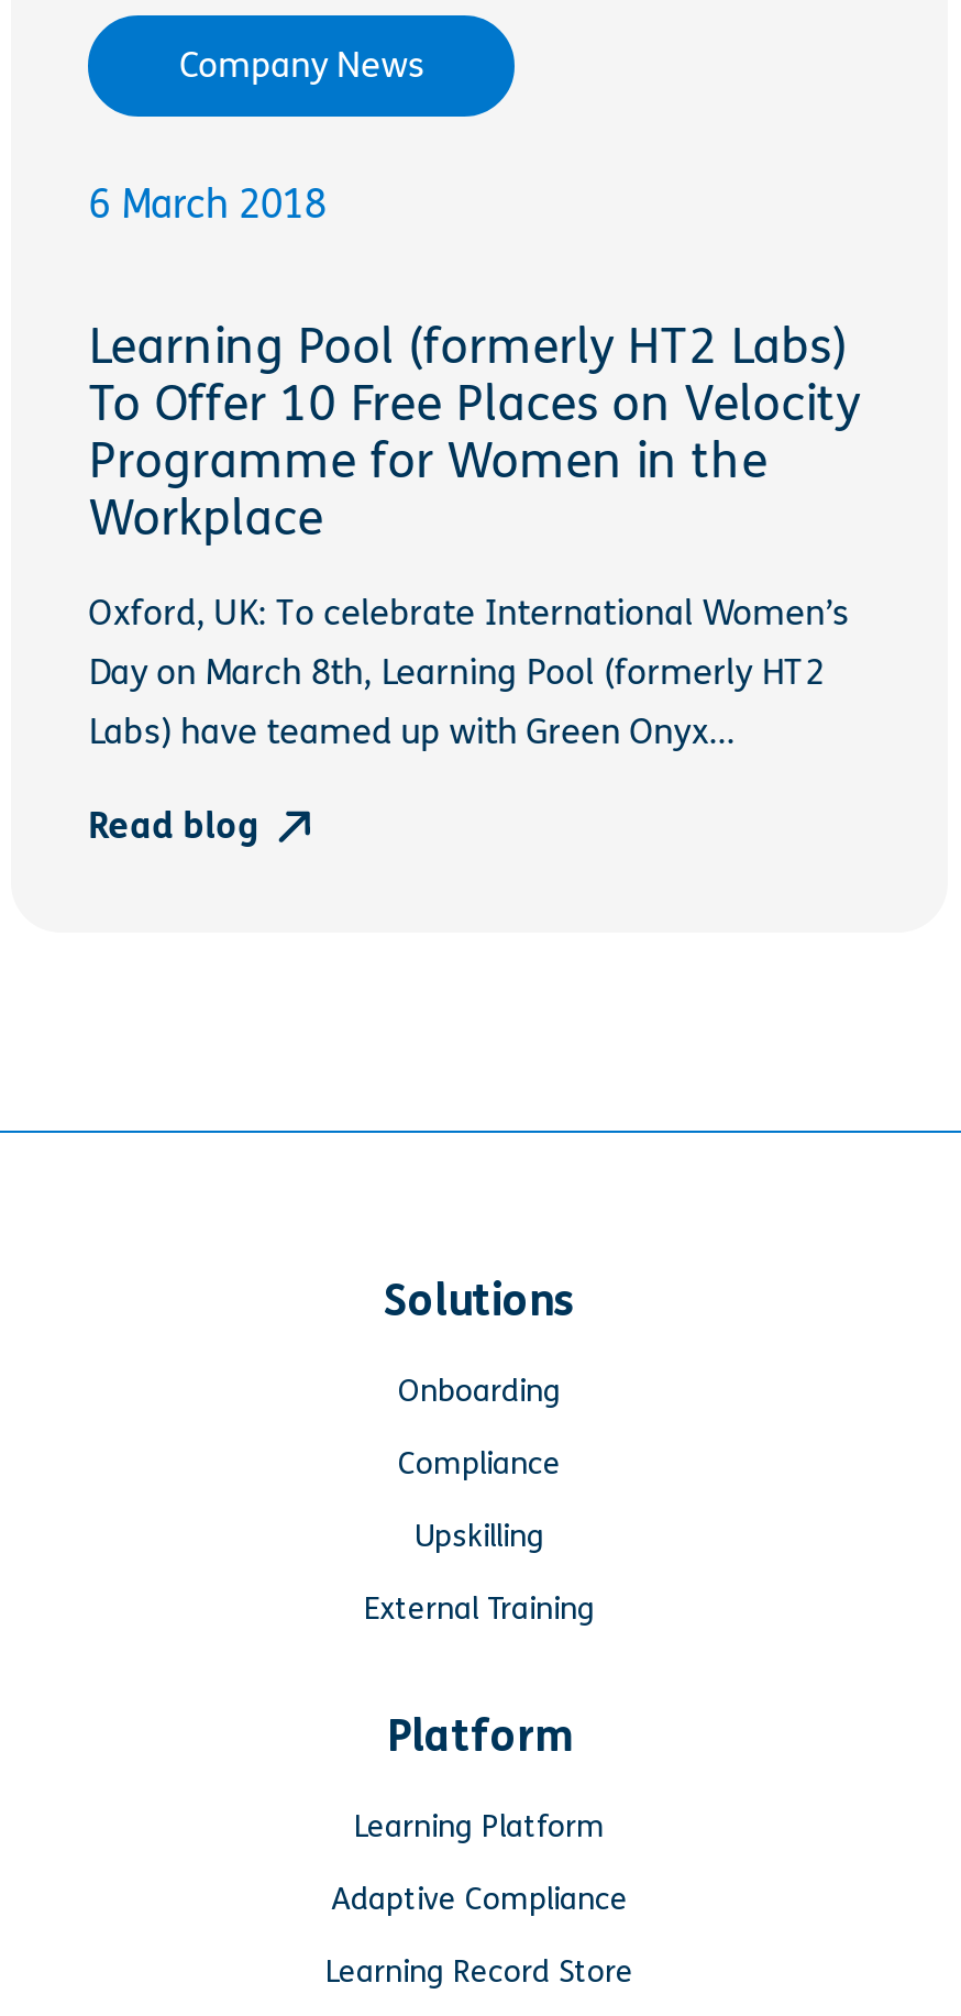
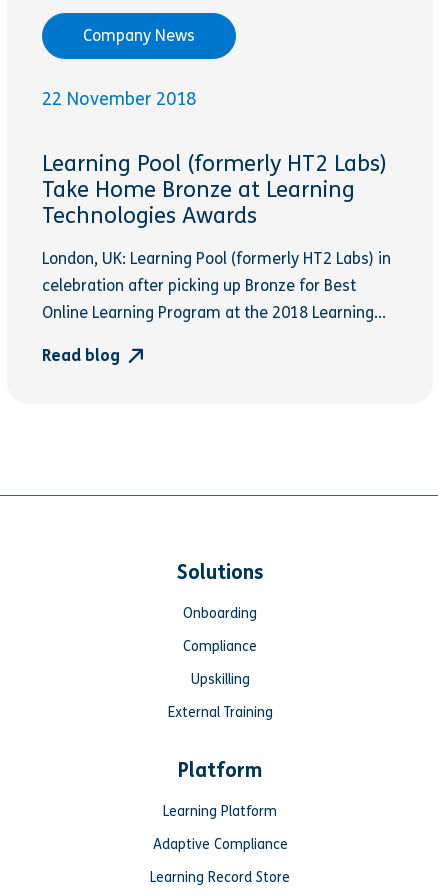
- 6 March 2018
+ 22 November 2018

- To Offer 10 Free Places on Velocity
- Programme for Women in the
- Workplace
+ Take Home Bronze at Learning
+ Technologies Awards

- Oxford, UK: To celebrate International Women’s
- Day on March 8th, Learning Pool (formerly HT2
- Labs) have teamed up with Green Onyx...
+ London, UK: Learning Pool (formerly HT2 Labs) in
+ celebration after picking up Bronze for Best
+ Online Learning Program at the 2018 Learning...
